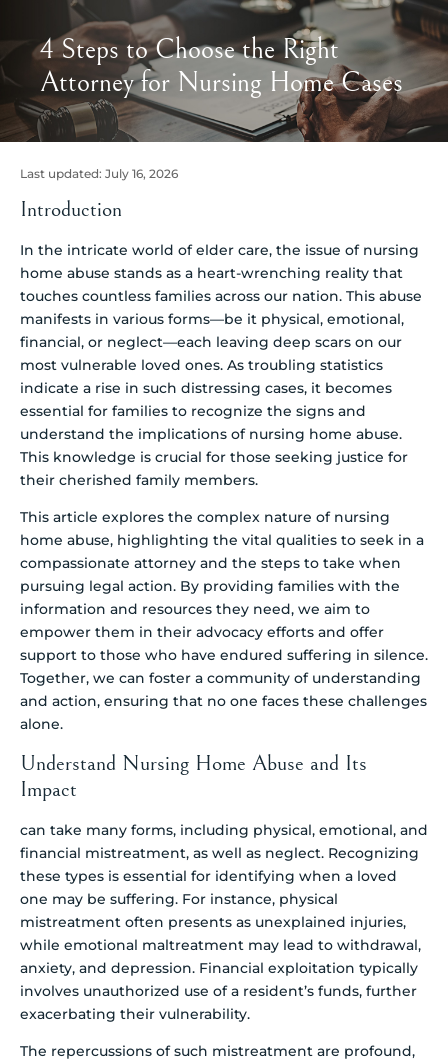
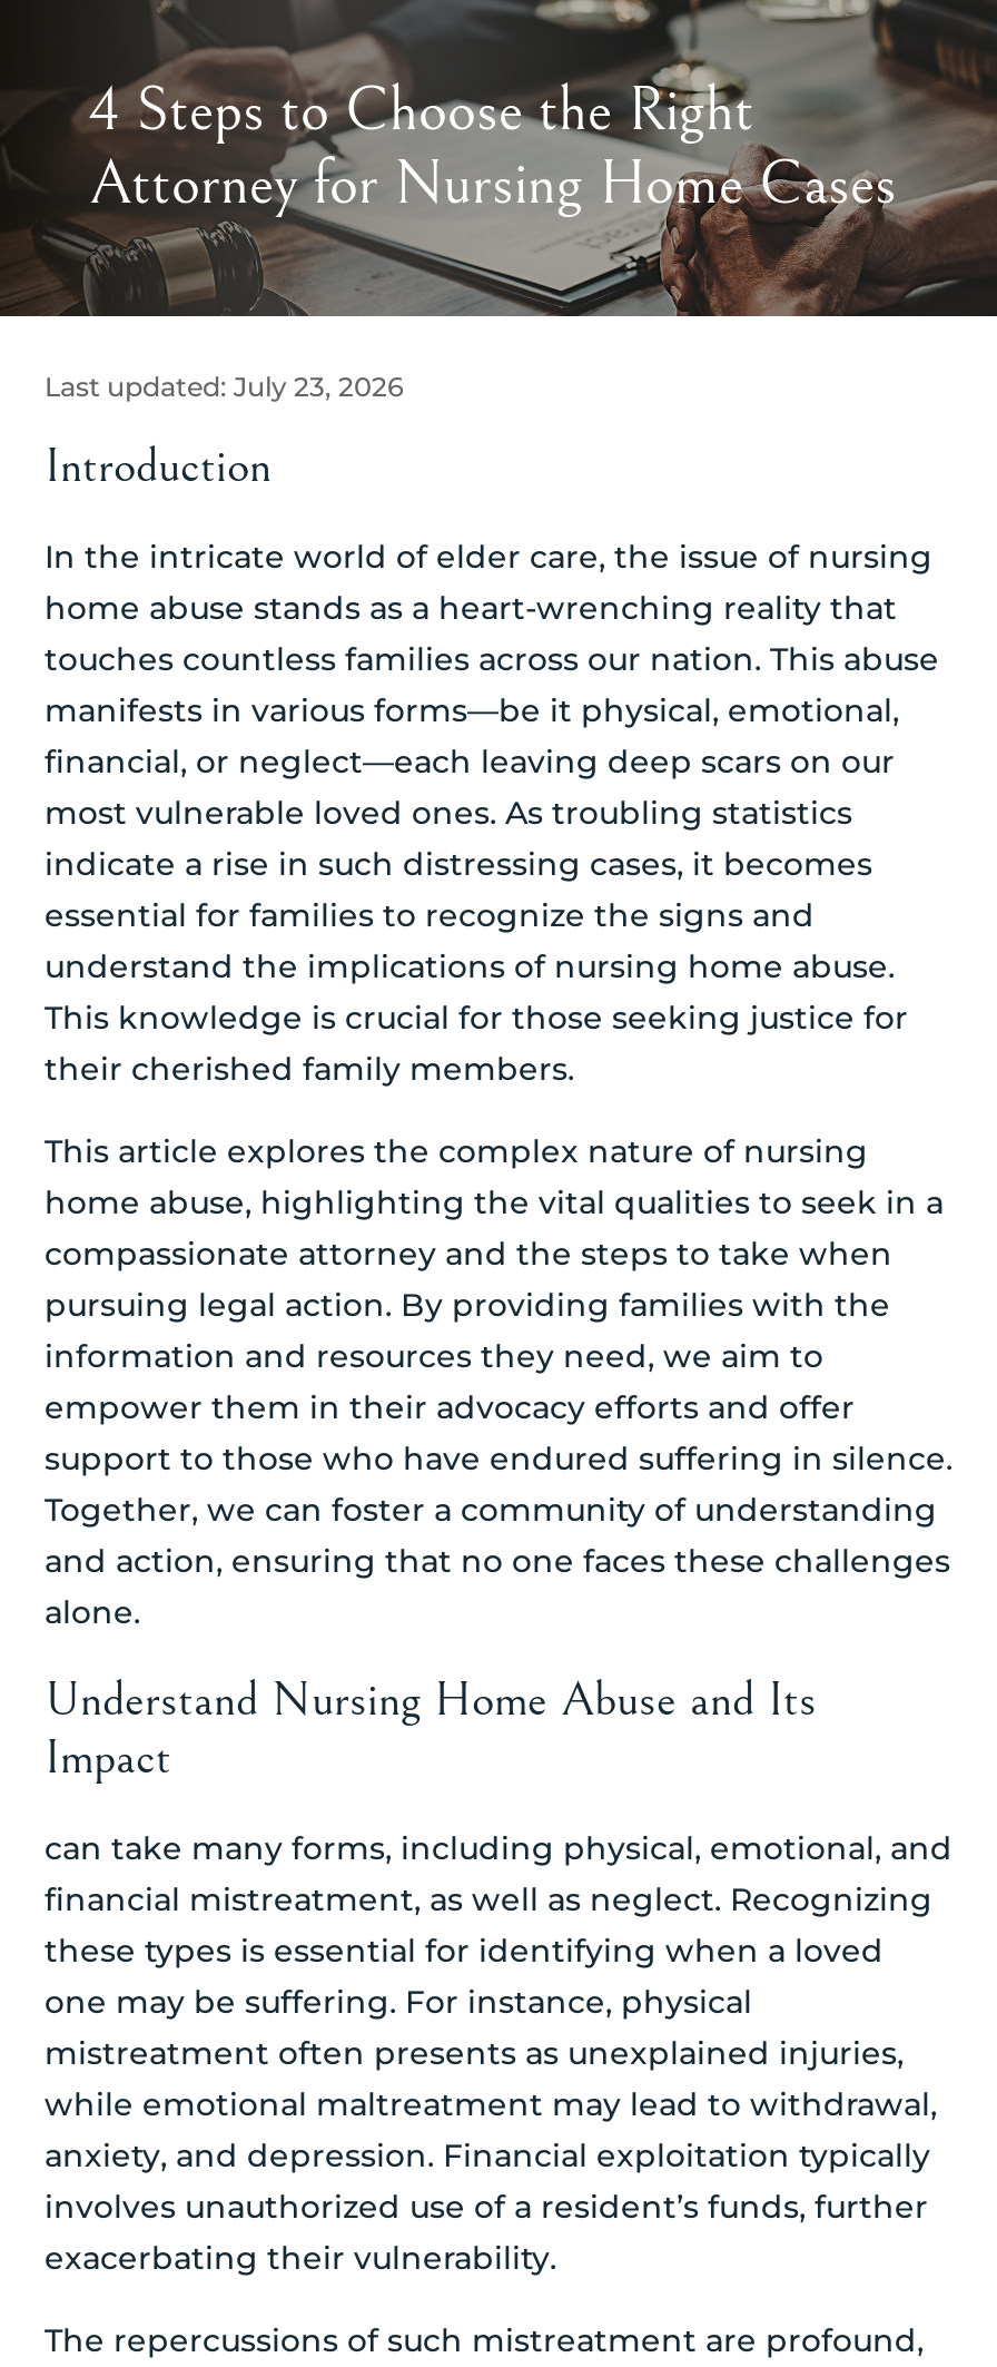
- Last updated: July 16, 2026
+ Last updated: July 23, 2026
